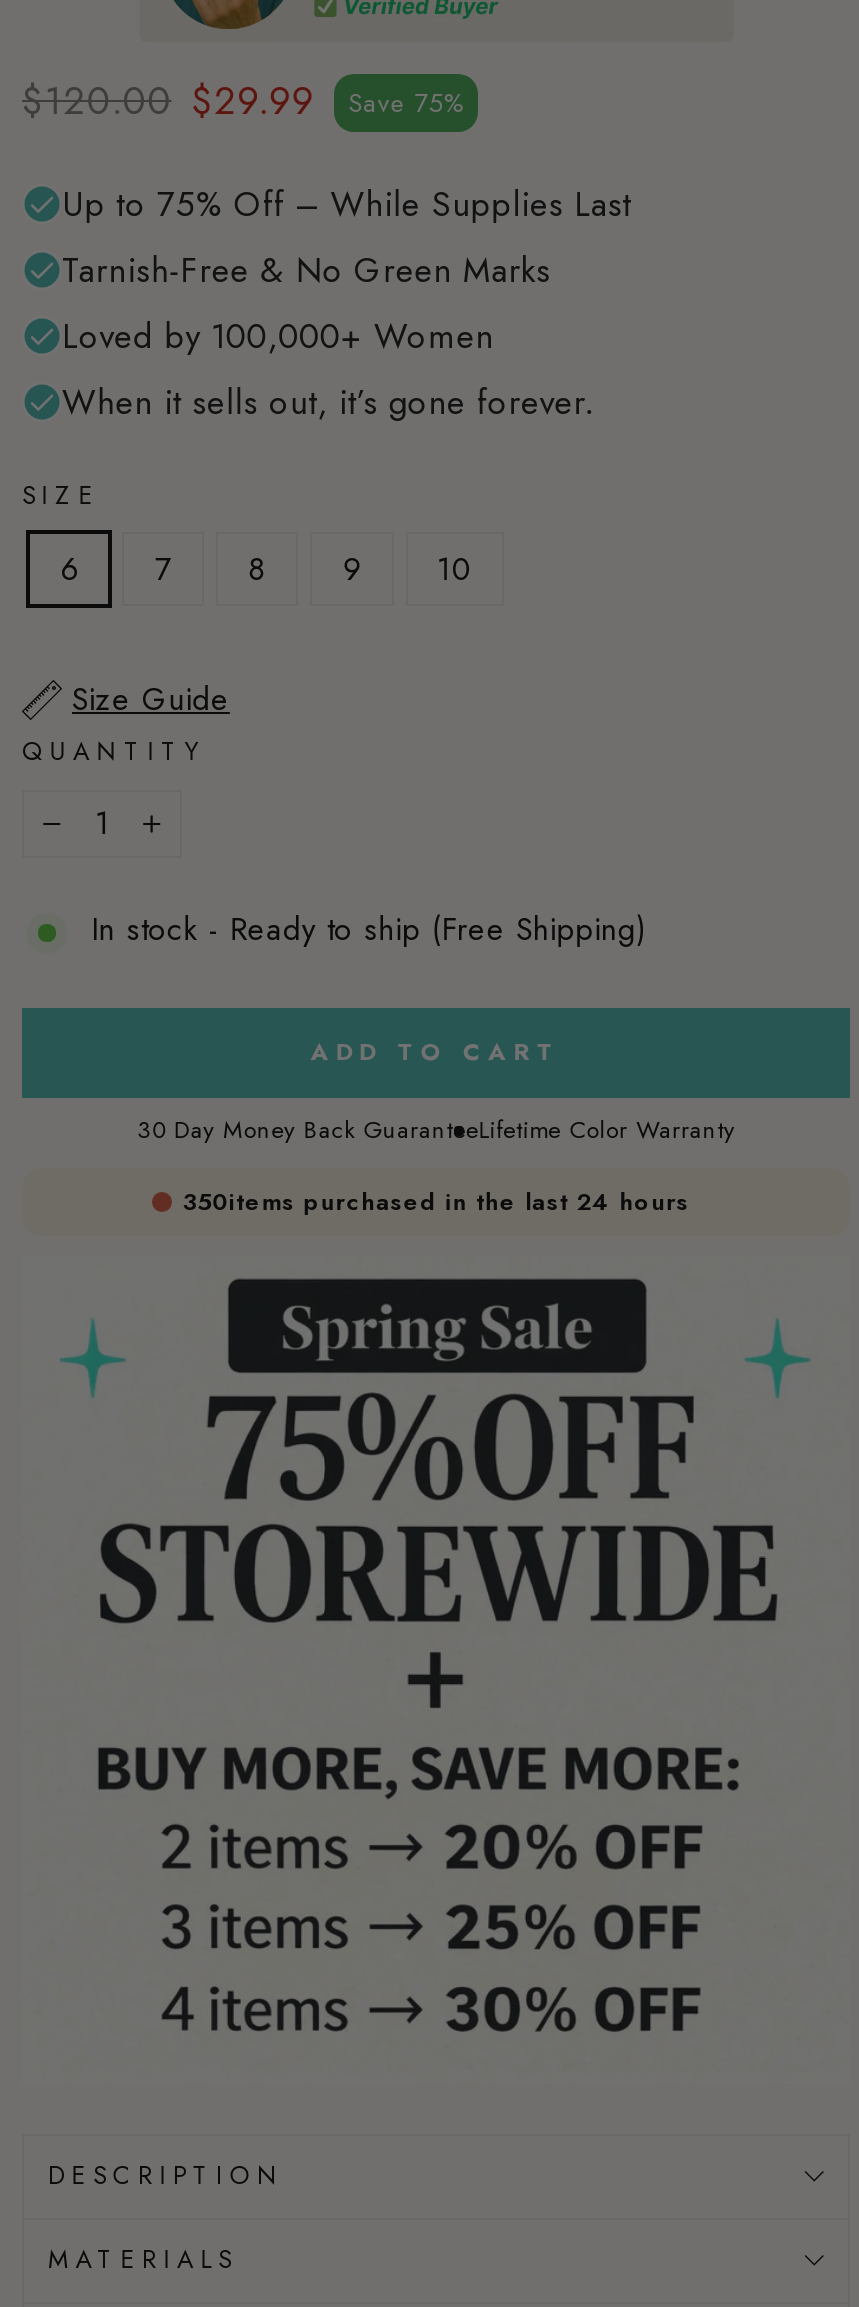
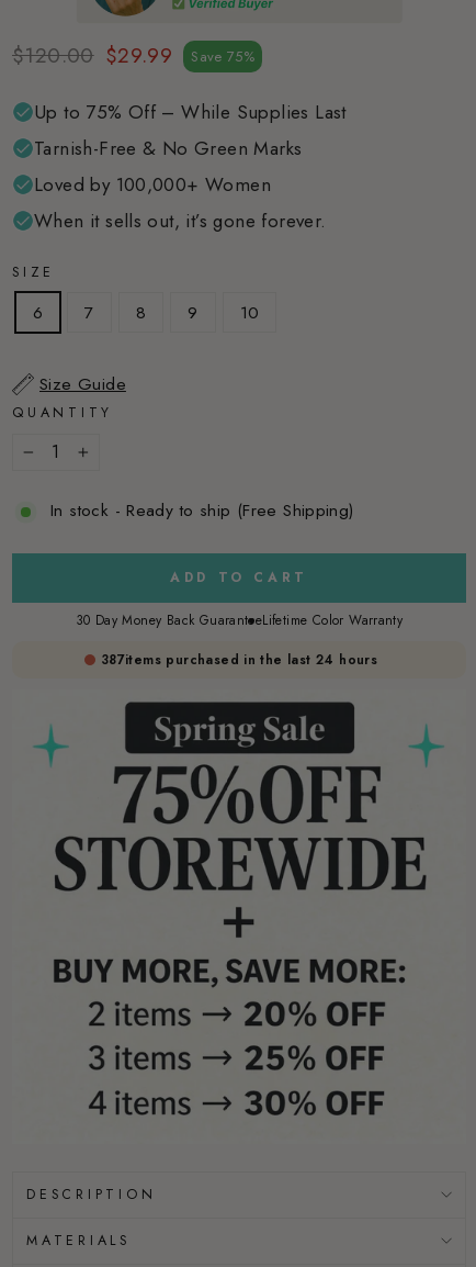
- 350items purchased in the last 24 hours
+ 387items purchased in the last 24 hours
